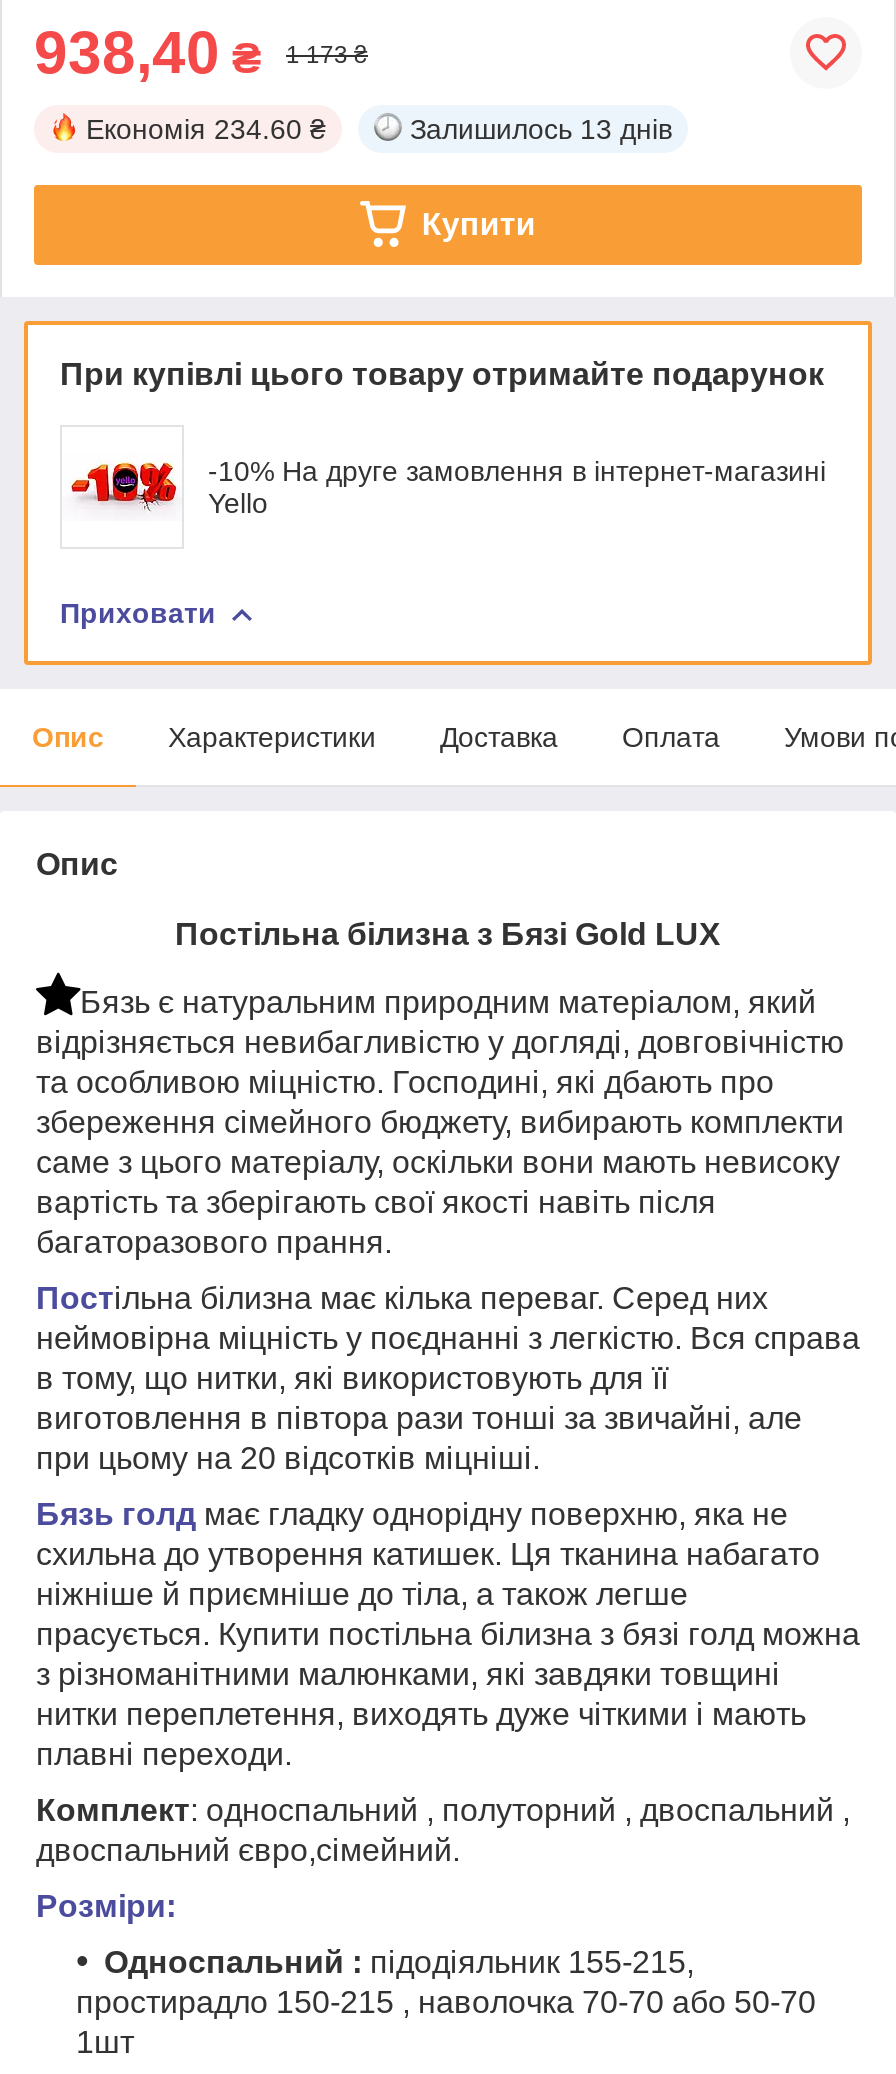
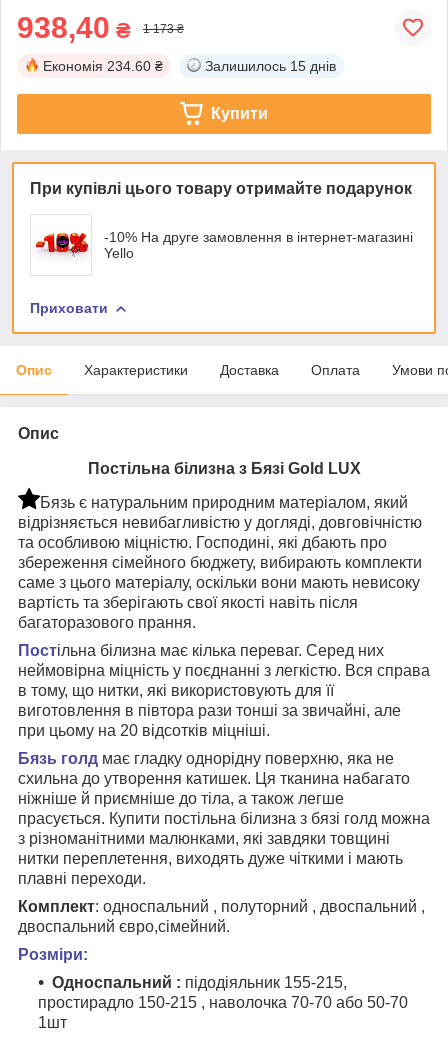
- Залишилось 13 днів
+ Залишилось 15 днів
